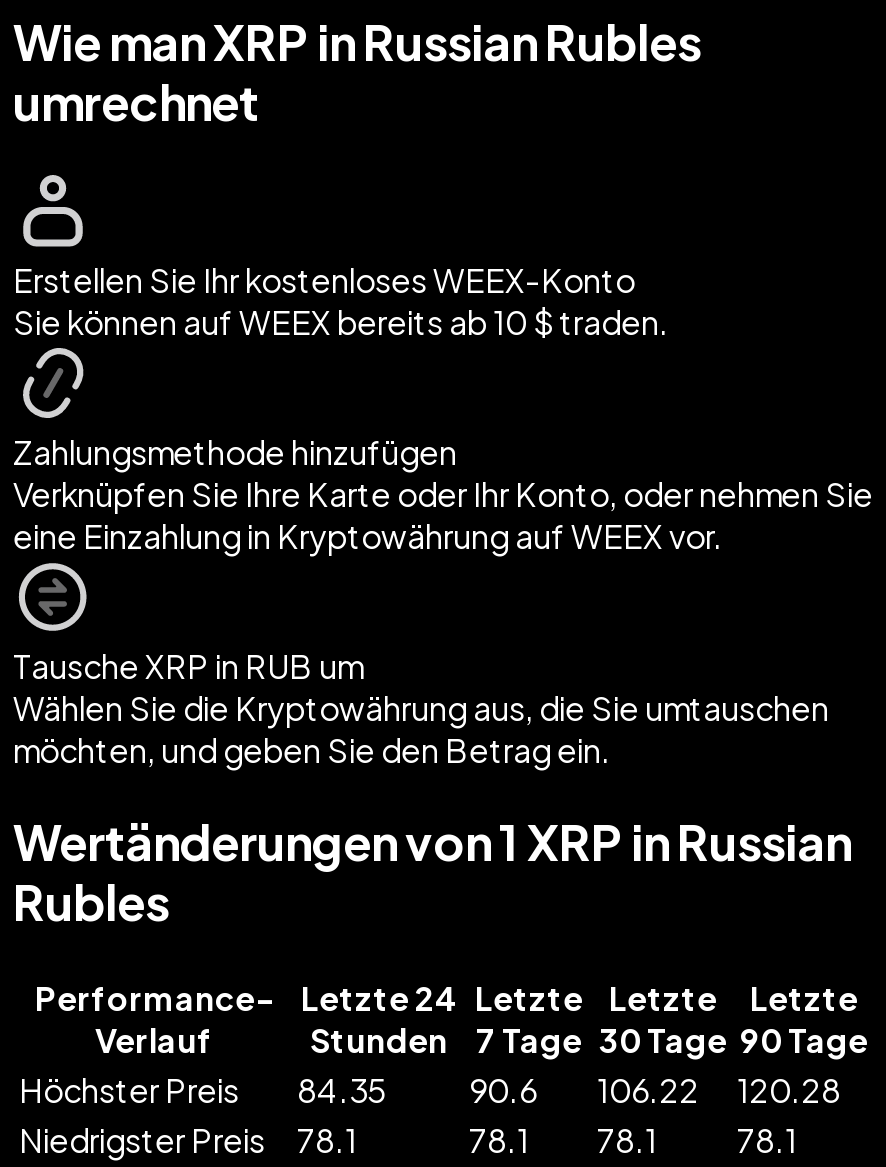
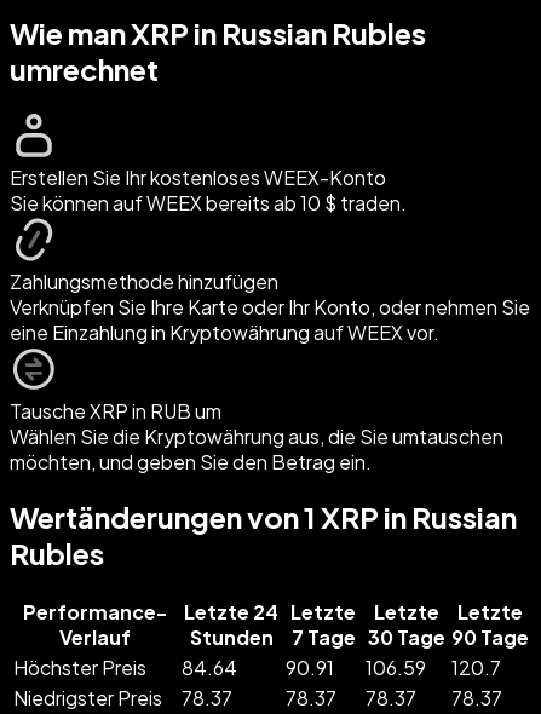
- 84.35
+ 84.64

- 90.6
+ 90.91

- 106.22
+ 106.59

- 120.28
+ 120.7

- Niedrigster Preis 78.1
+ Niedrigster Preis 78.37

- 78.1
+ 78.37

- 78.1
+ 78.37

- 78.1
+ 78.37
